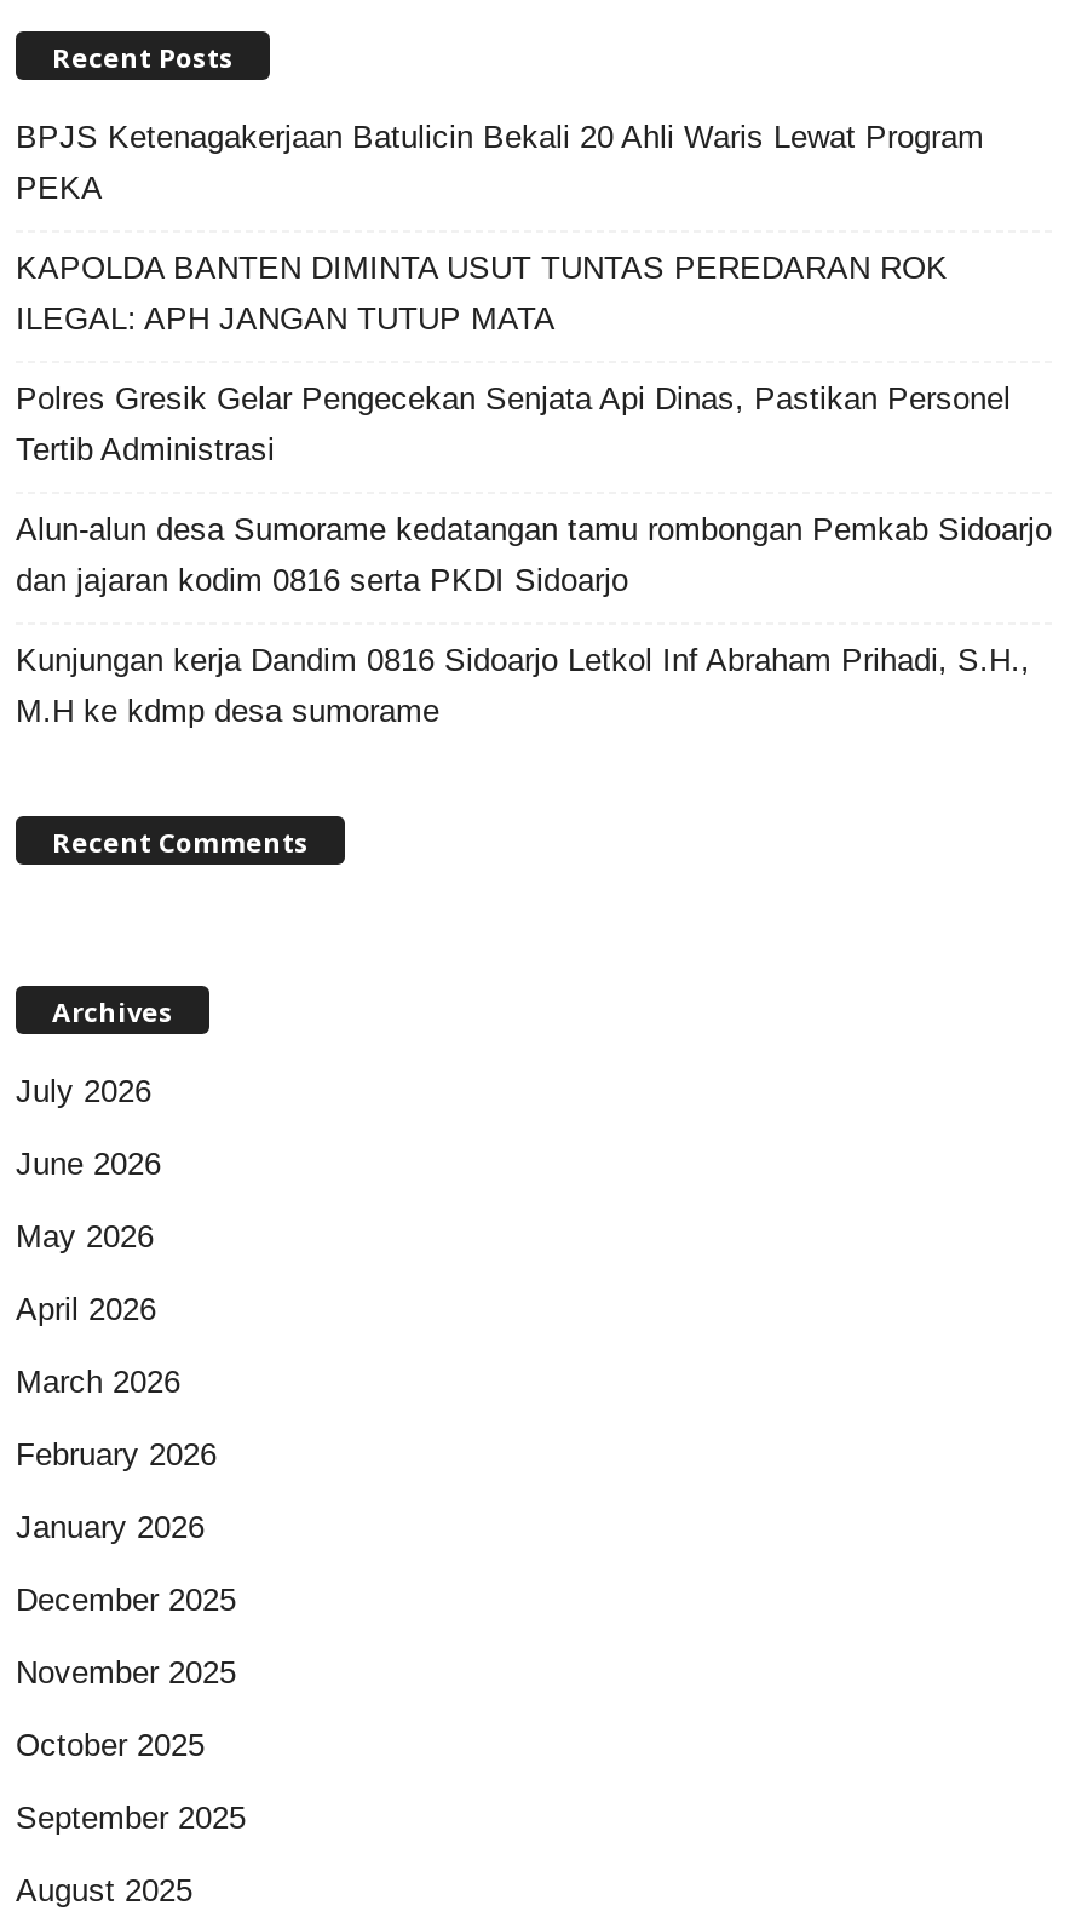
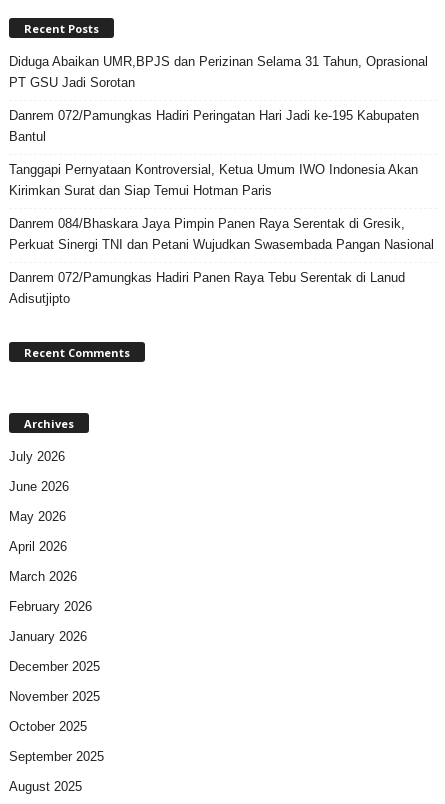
- BPJS Ketenagakerjaan Batulicin Bekali 20 Ahli Waris Lewat Program
- PEKA
+ Diduga Abaikan UMR,BPJS dan Perizinan Selama 31 Tahun, Oprasional
+ PT GSU Jadi Sorotan

- KAPOLDA BANTEN DIMINTA USUT TUNTAS PEREDARAN ROK
- ILEGAL: APH JANGAN TUTUP MATA
+ Danrem 072/Pamungkas Hadiri Peringatan Hari Jadi ke-195 Kabupaten
+ Bantul

- Polres Gresik Gelar Pengecekan Senjata Api Dinas, Pastikan Personel
- Tertib Administrasi
+ Tanggapi Pernyataan Kontroversial, Ketua Umum IWO Indonesia Akan
+ Kirimkan Surat dan Siap Temui Hotman Paris

- Alun-alun desa Sumorame kedatangan tamu rombongan Pemkab Sidoarjo
- dan jajaran kodim 0816 serta PKDI Sidoarjo
+ Danrem 084/Bhaskara Jaya Pimpin Panen Raya Serentak di Gresik,
+ Perkuat Sinergi TNI dan Petani Wujudkan Swasembada Pangan Nasional

- Kunjungan kerja Dandim 0816 Sidoarjo Letkol Inf Abraham Prihadi, S.H.,
- M.H ke kdmp desa sumorame
+ Danrem 072/Pamungkas Hadiri Panen Raya Tebu Serentak di Lanud
+ Adisutjipto
